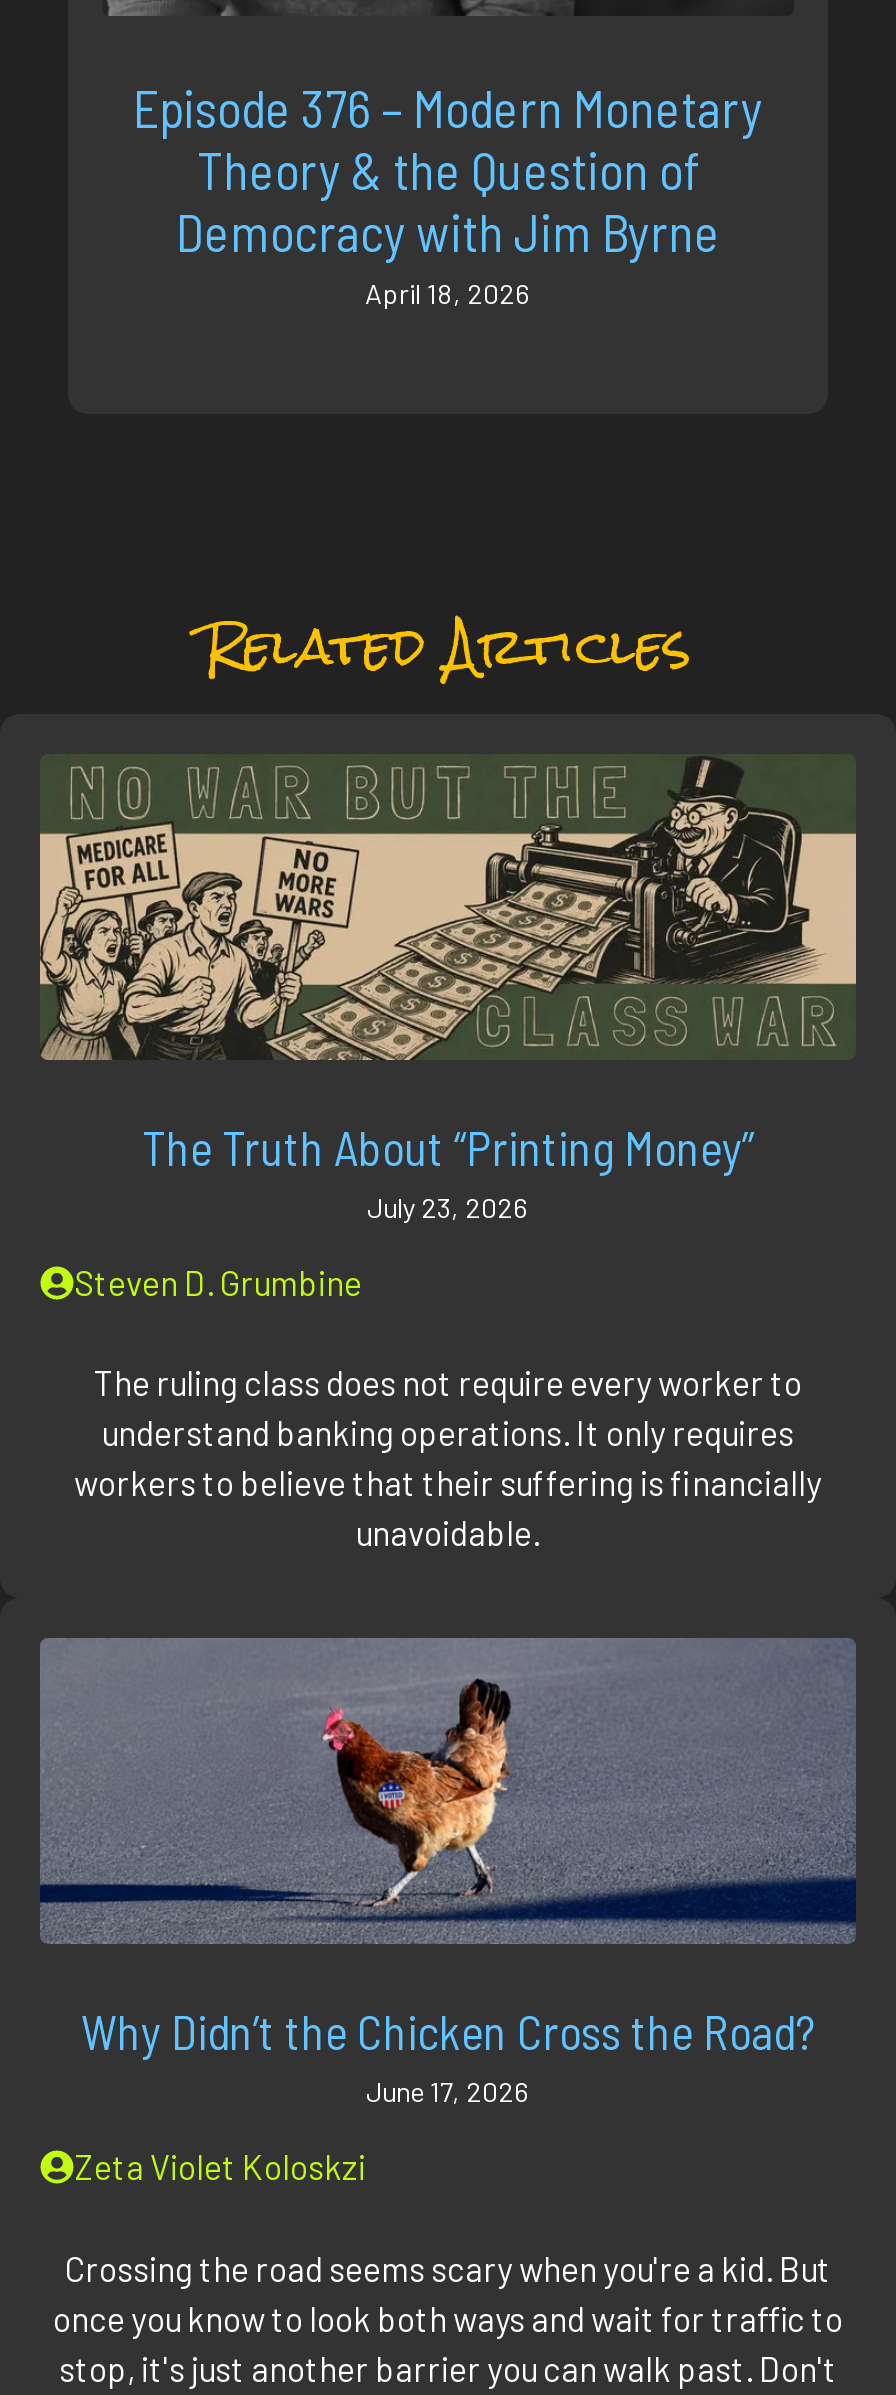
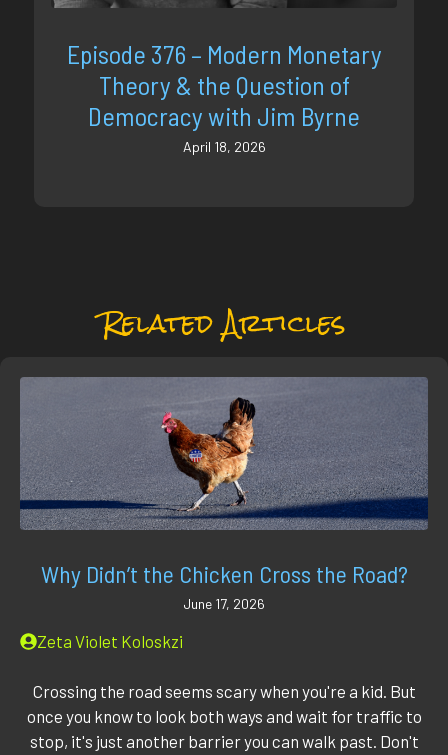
- [image]
- The Truth About “Printing Money”
- July 23, 2026
- Steven D. Grumbine
- The ruling class does not require every worker to
- understand banking operations. It only requires
- workers to believe that their suffering is financially
- unavoidable.
